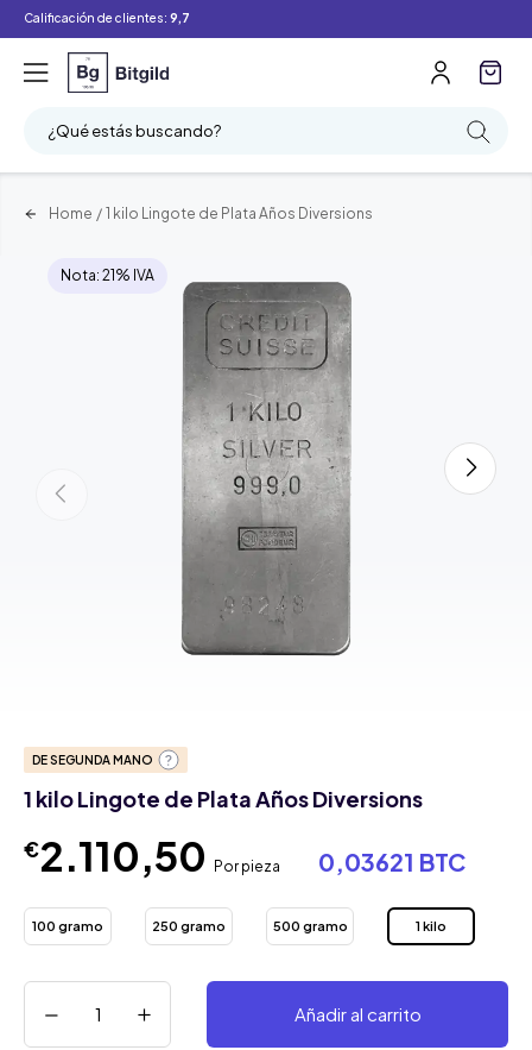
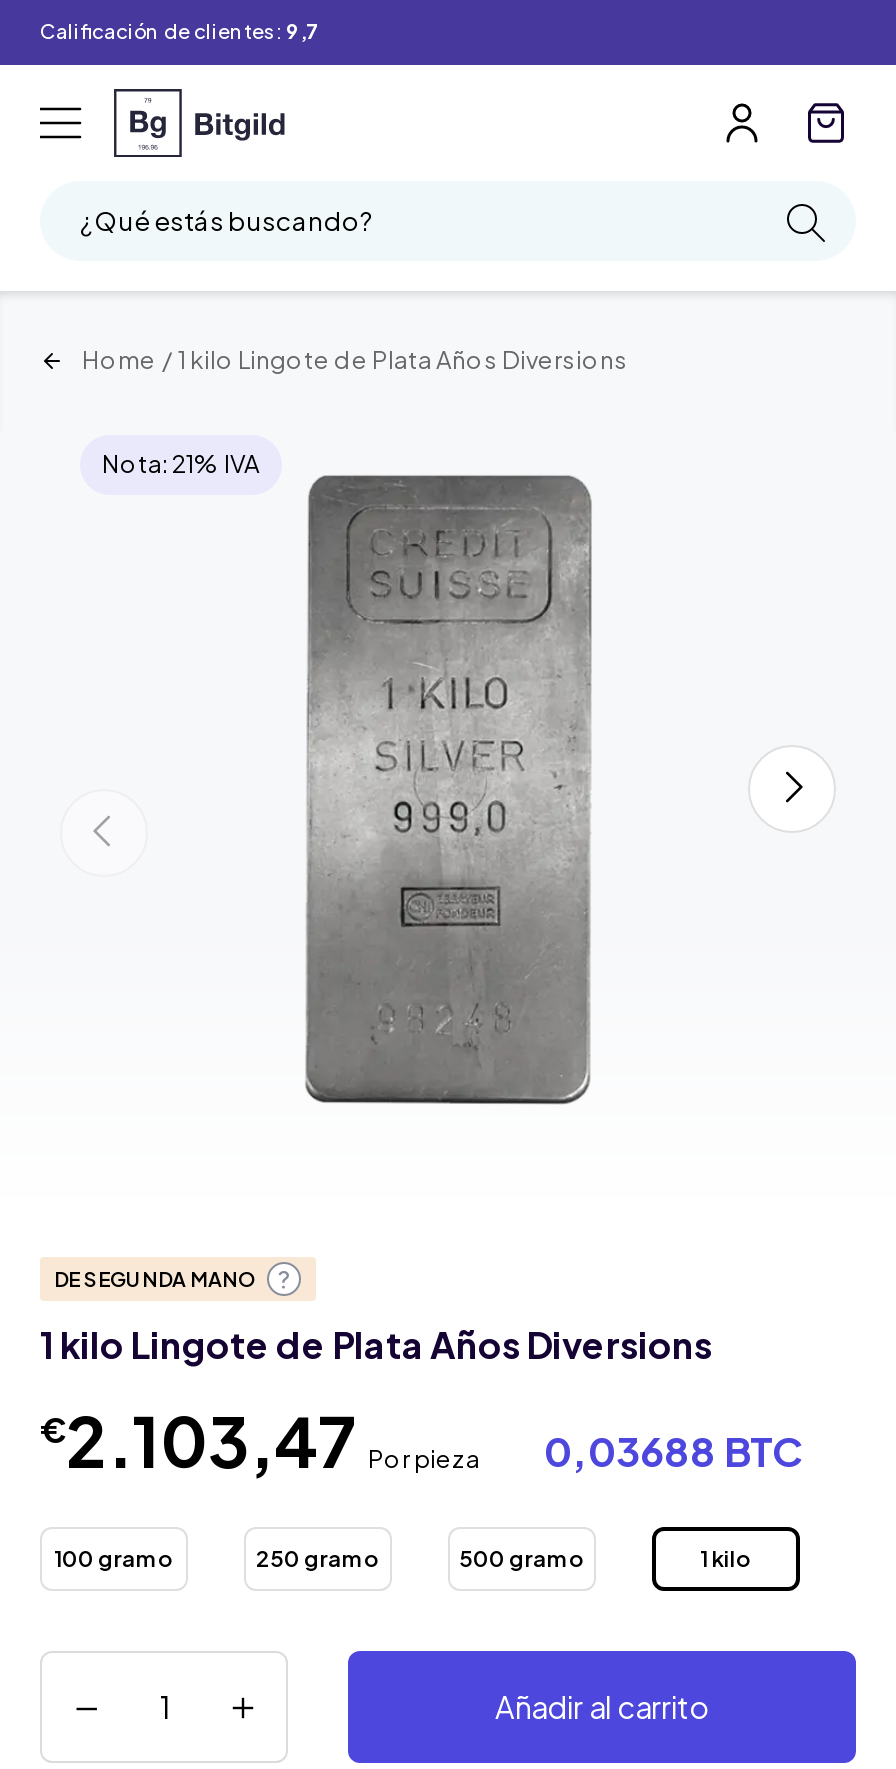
- €2.110,50 Por pieza
+ €2.103,47 Por pieza

- 0,03621 BTC
+ 0,03688 BTC
